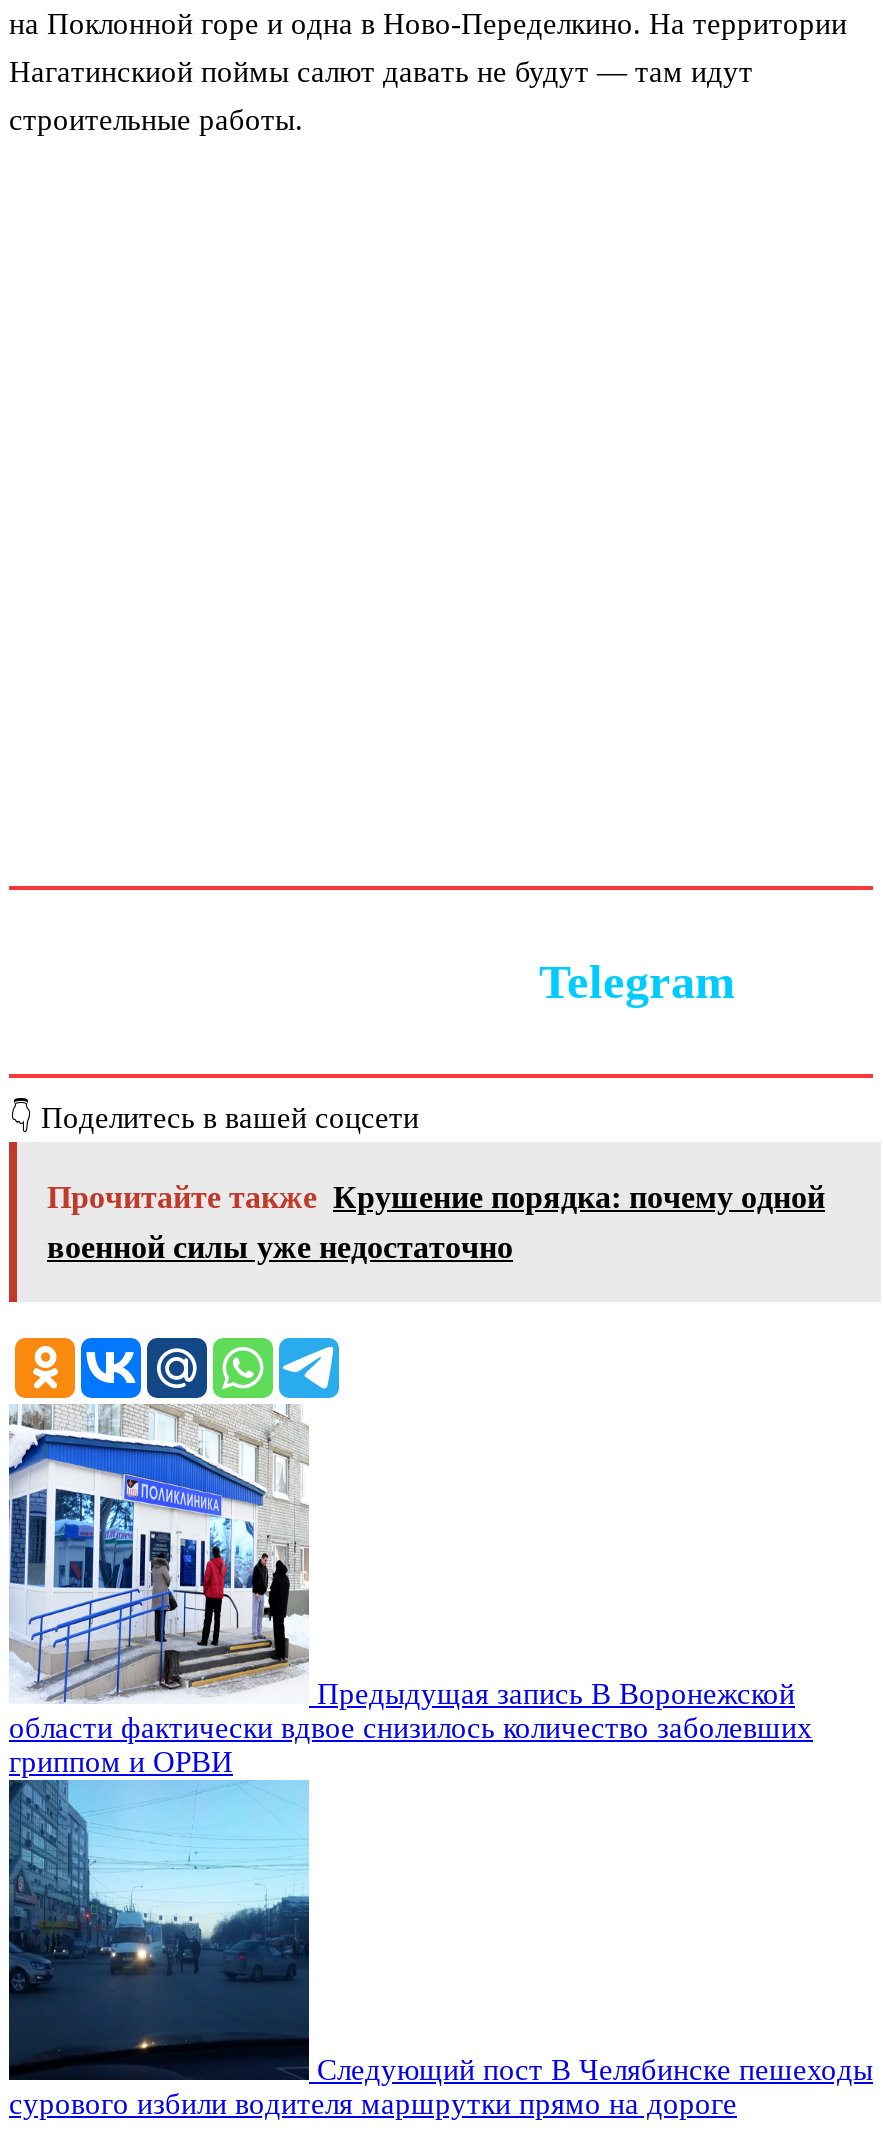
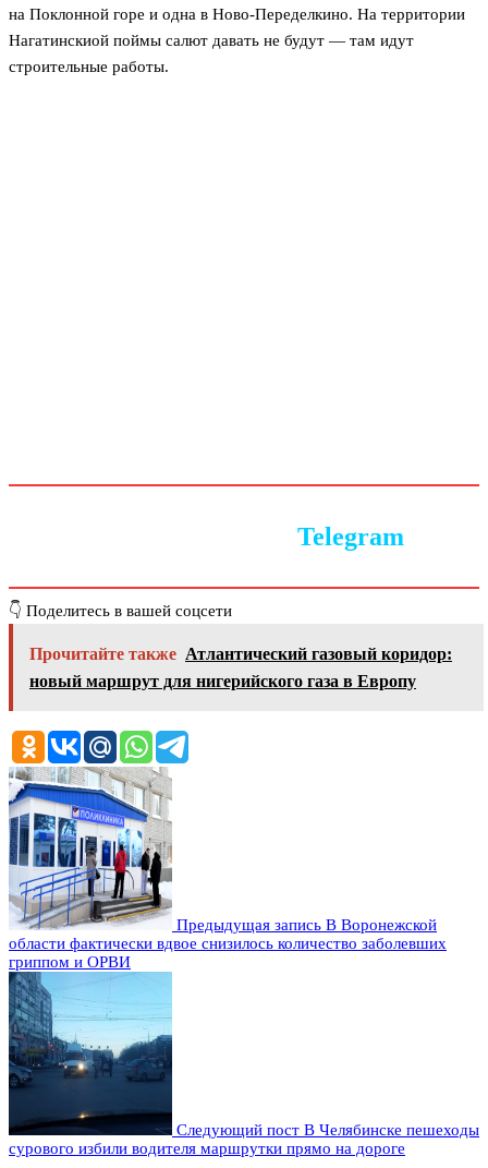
- Прочитайте также Крушение порядка: почему одной
+ Прочитайте также Атлантический газовый коридор:

- военной силы уже недостаточно
+ новый маршрут для нигерийского газа в Европу
